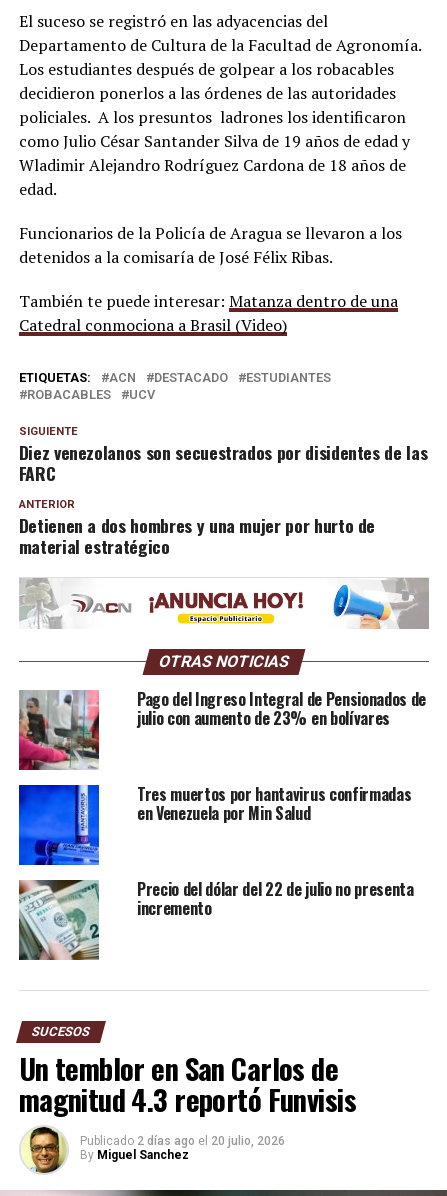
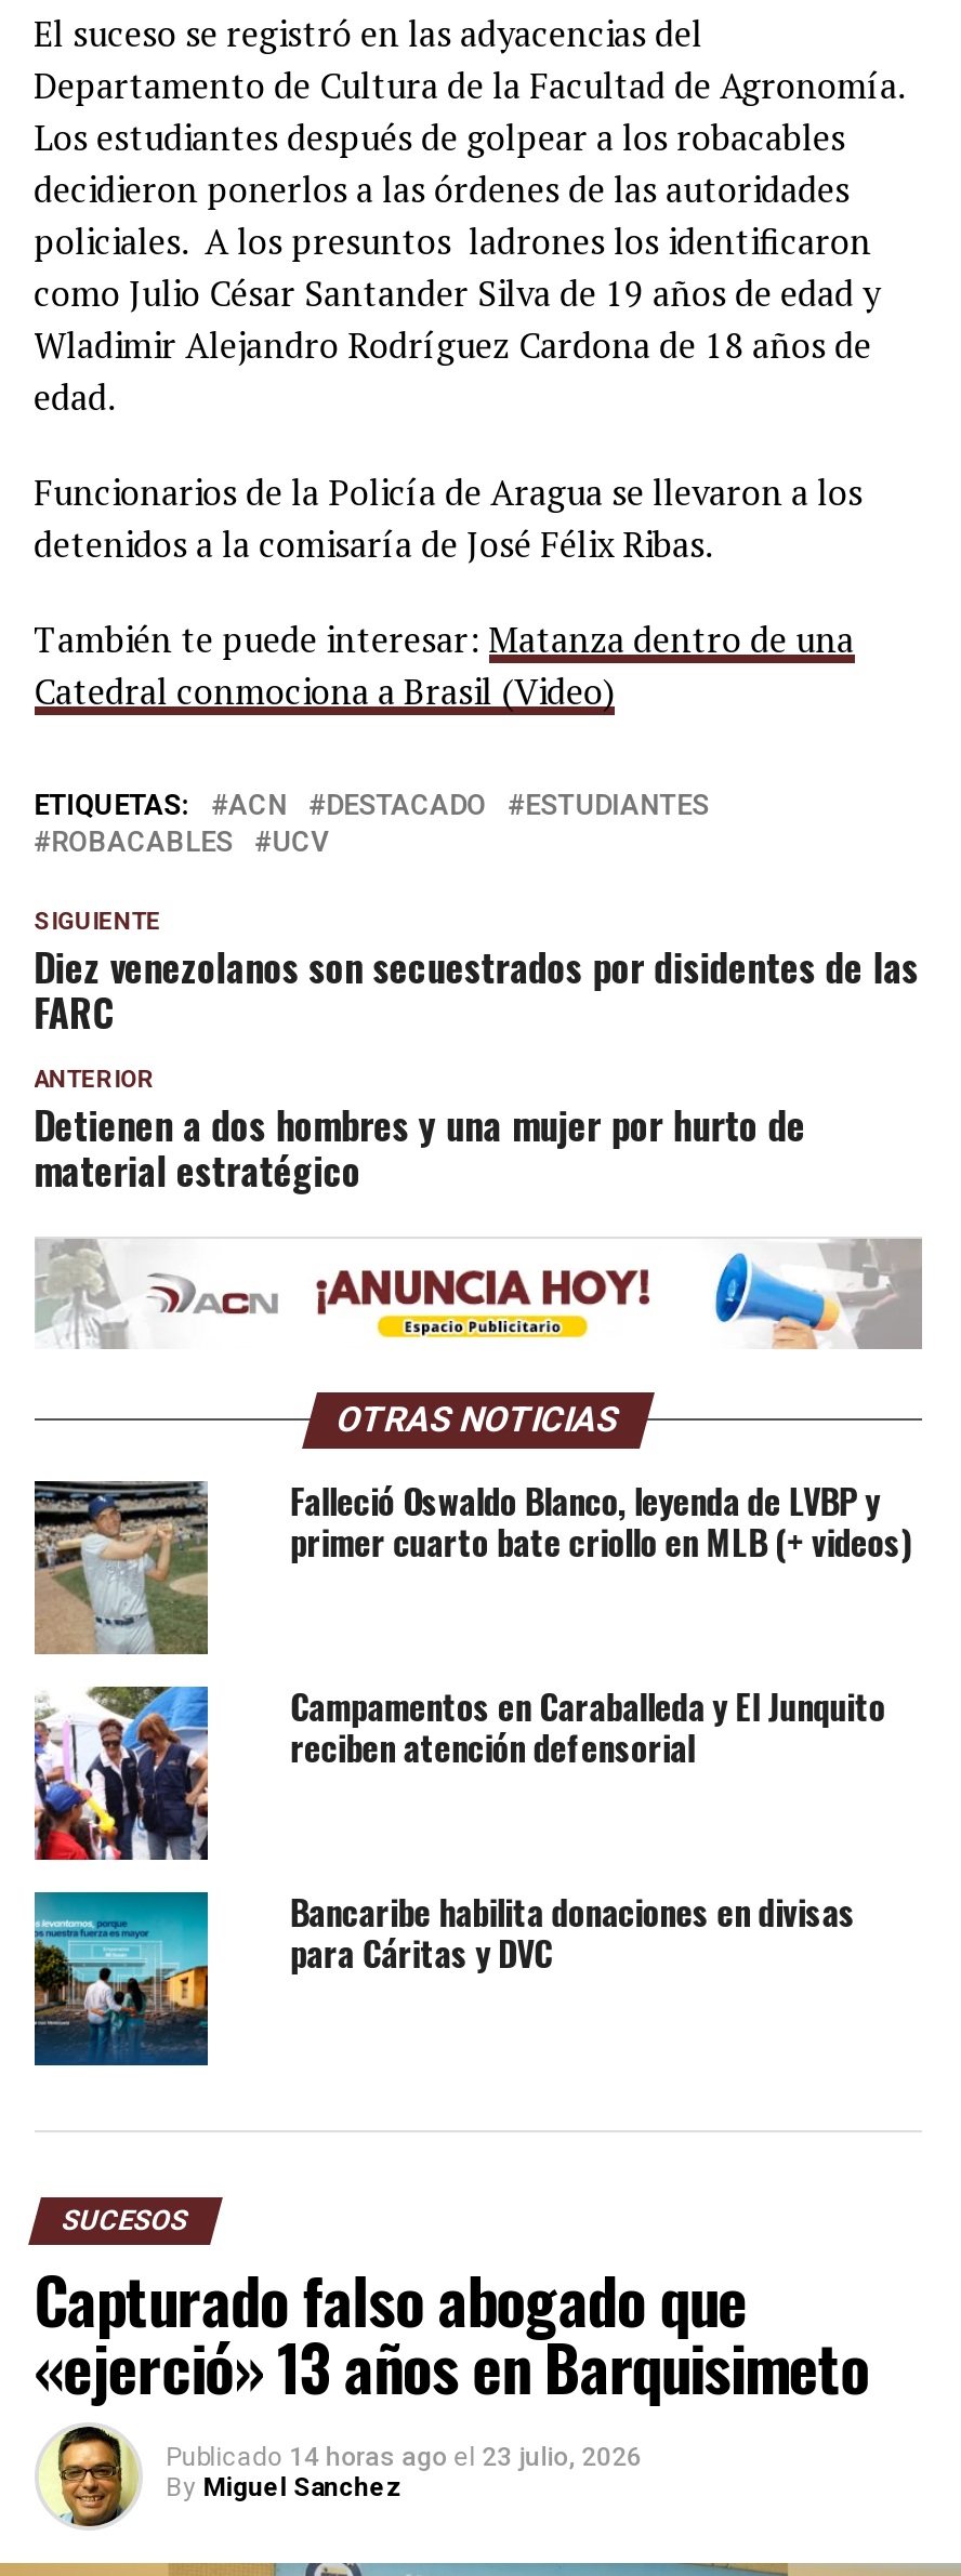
- [image]
- Pago del Ingreso Integral de Pensionados de
- julio con aumento de 23% en bolívares
+ [image]
+ Falleció Oswaldo Blanco, leyenda de LVBP y
+ primer cuarto bate criollo en MLB (+ videos)

- [image]
- Tres muertos por hantavirus confirmadas
- en Venezuela por Min Salud
+ [image]
+ Campamentos en Caraballeda y El Junquito
+ reciben atención defensorial

- [image]
- Precio del dólar del 22 de julio no presenta
- incremento
+ [image]
+ Bancaribe habilita donaciones en divisas
+ para Cáritas y DVC

- Un temblor en San Carlos de
- magnitud 4.3 reportó Funvisis
- Publicado 2 días ago el 20 julio, 2026
+ Capturado falso abogado que
+ «ejerció» 13 años en Barquisimeto
+ Publicado 14 horas ago el 23 julio, 2026
